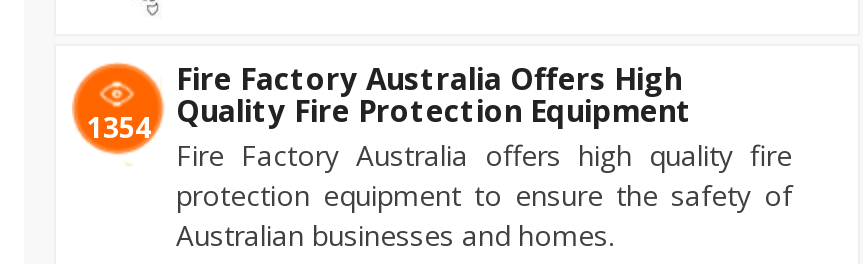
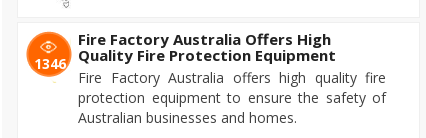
- 1354 Quality Fire Protection Equipment
+ 1346 Quality Fire Protection Equipment
